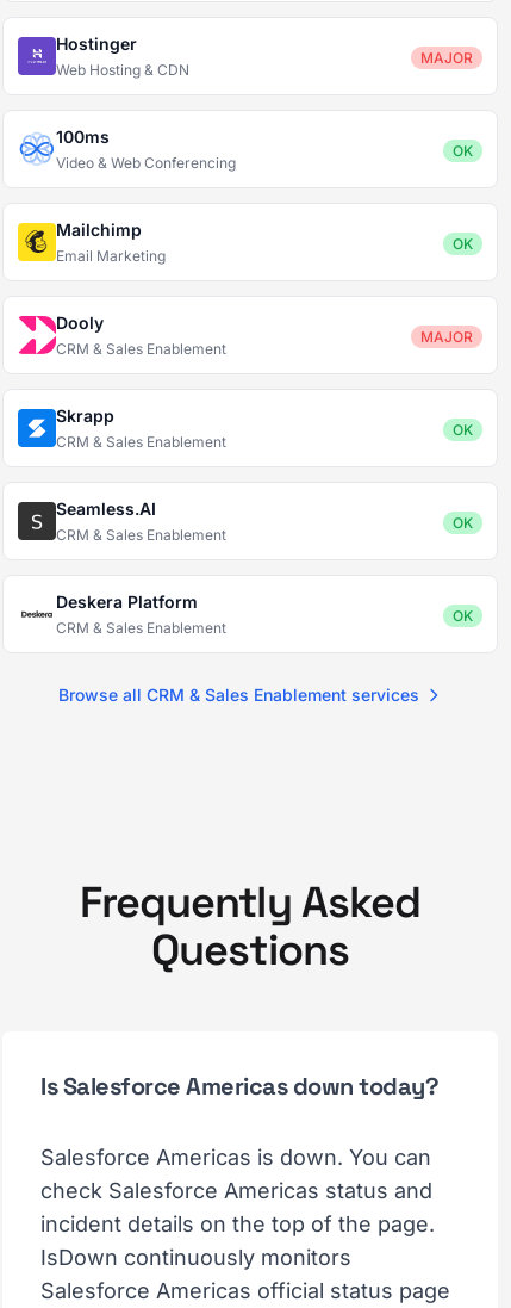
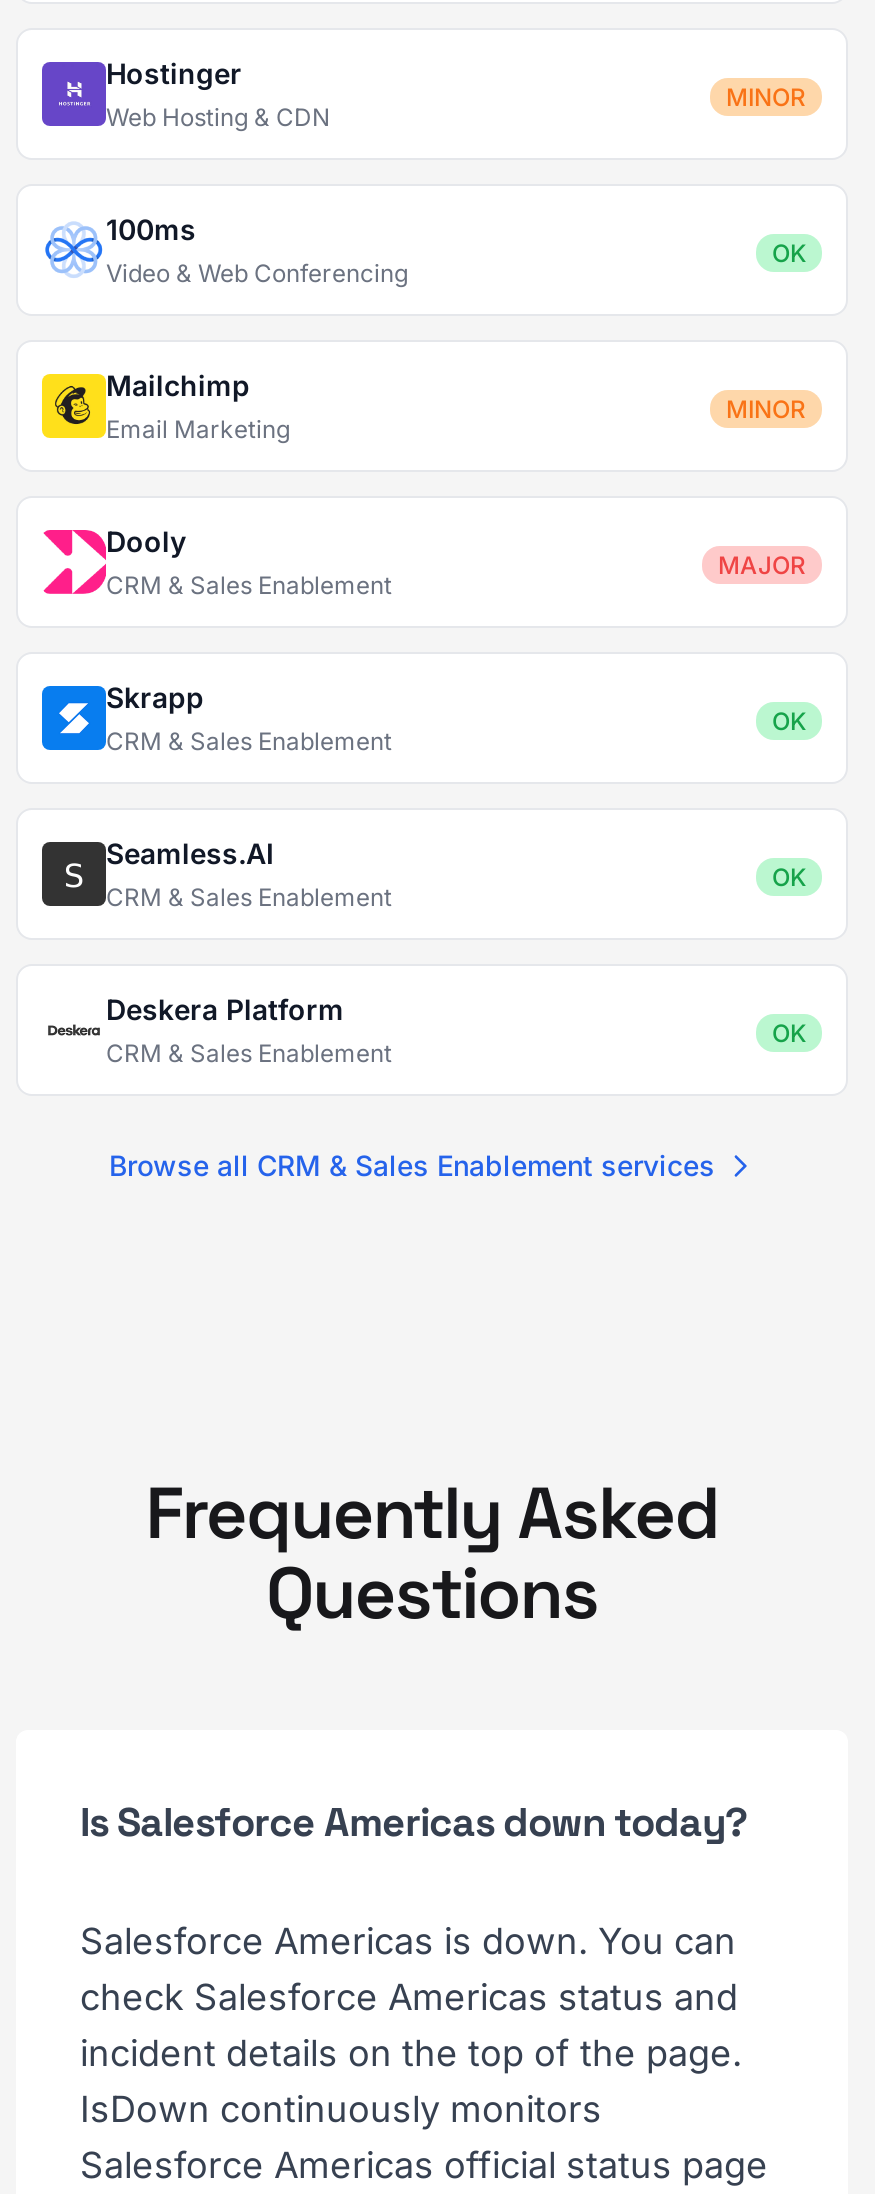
- MAJOR
+ MINOR

- OK
+ MINOR
